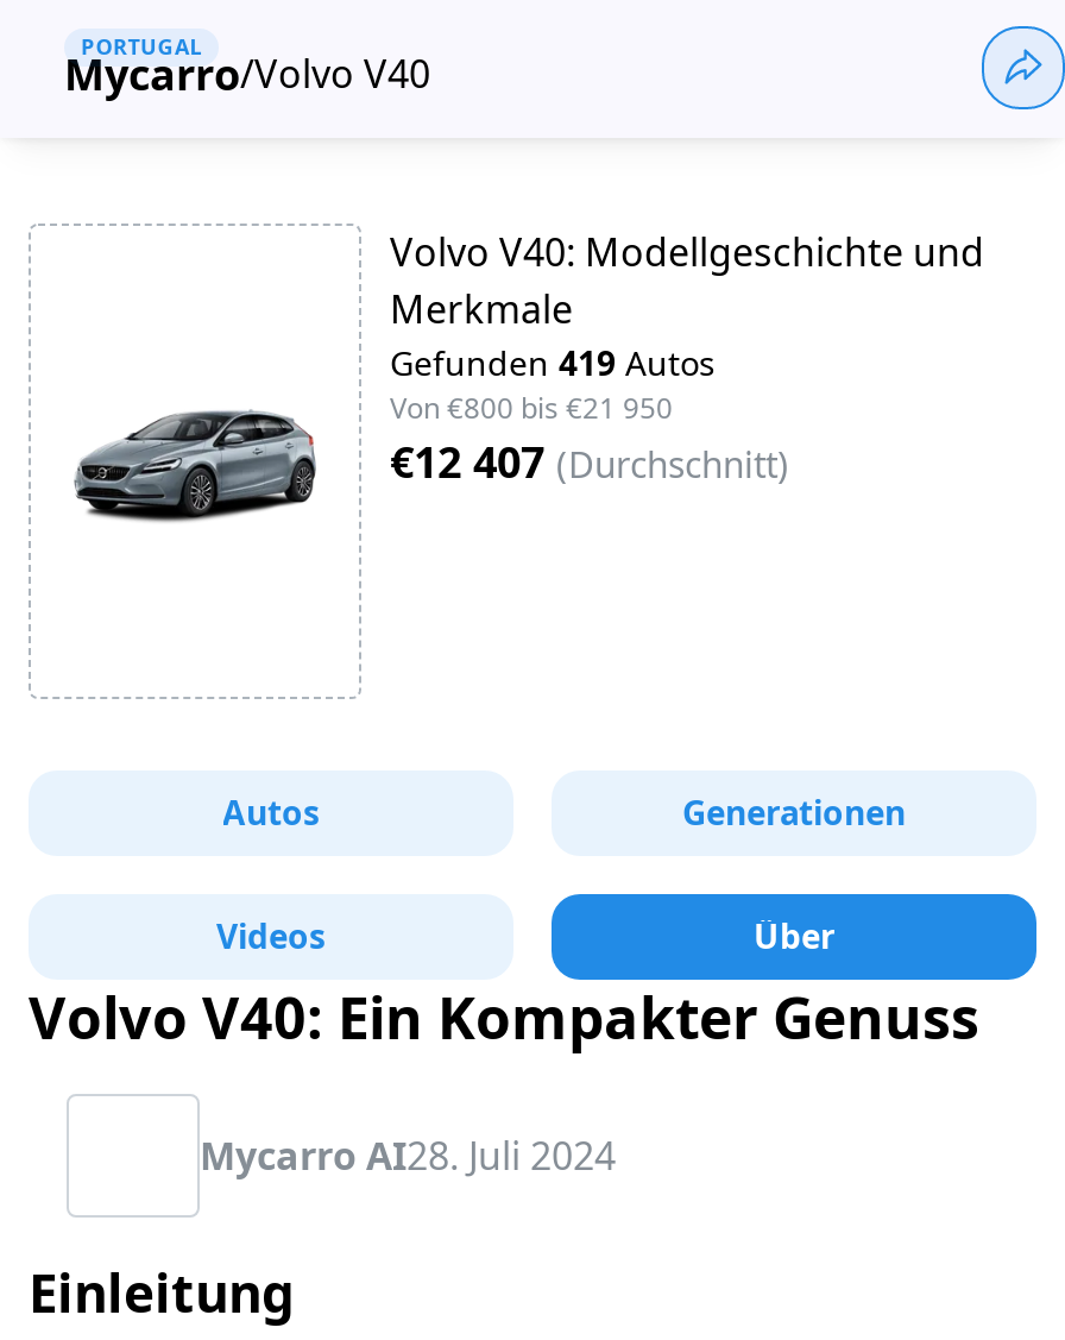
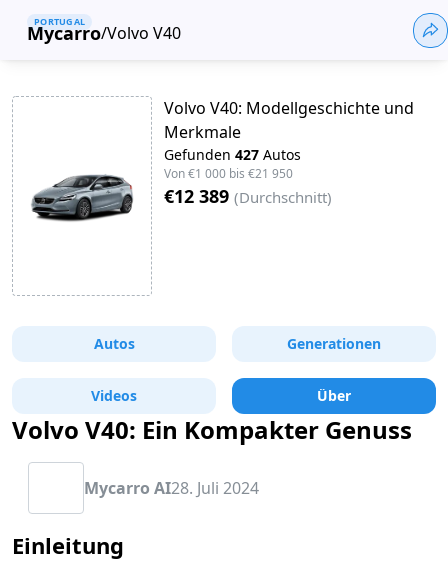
- Gefunden 419 Autos
- Von €800 bis €21 950
- €12 407 (Durchschnitt)
+ Gefunden 427 Autos
+ Von €1 000 bis €21 950
+ €12 389 (Durchschnitt)
